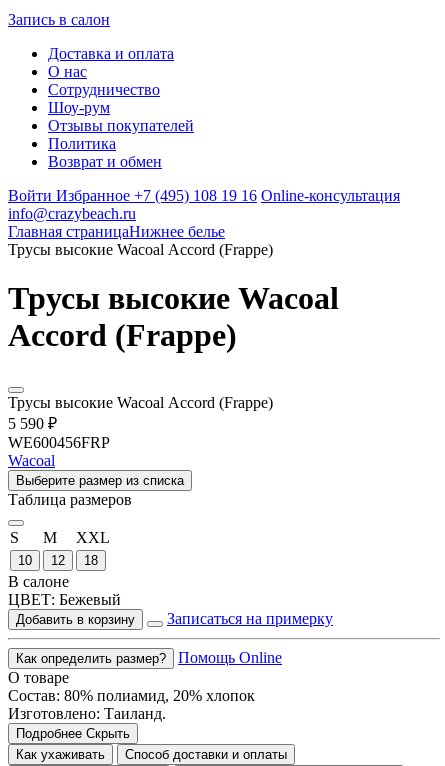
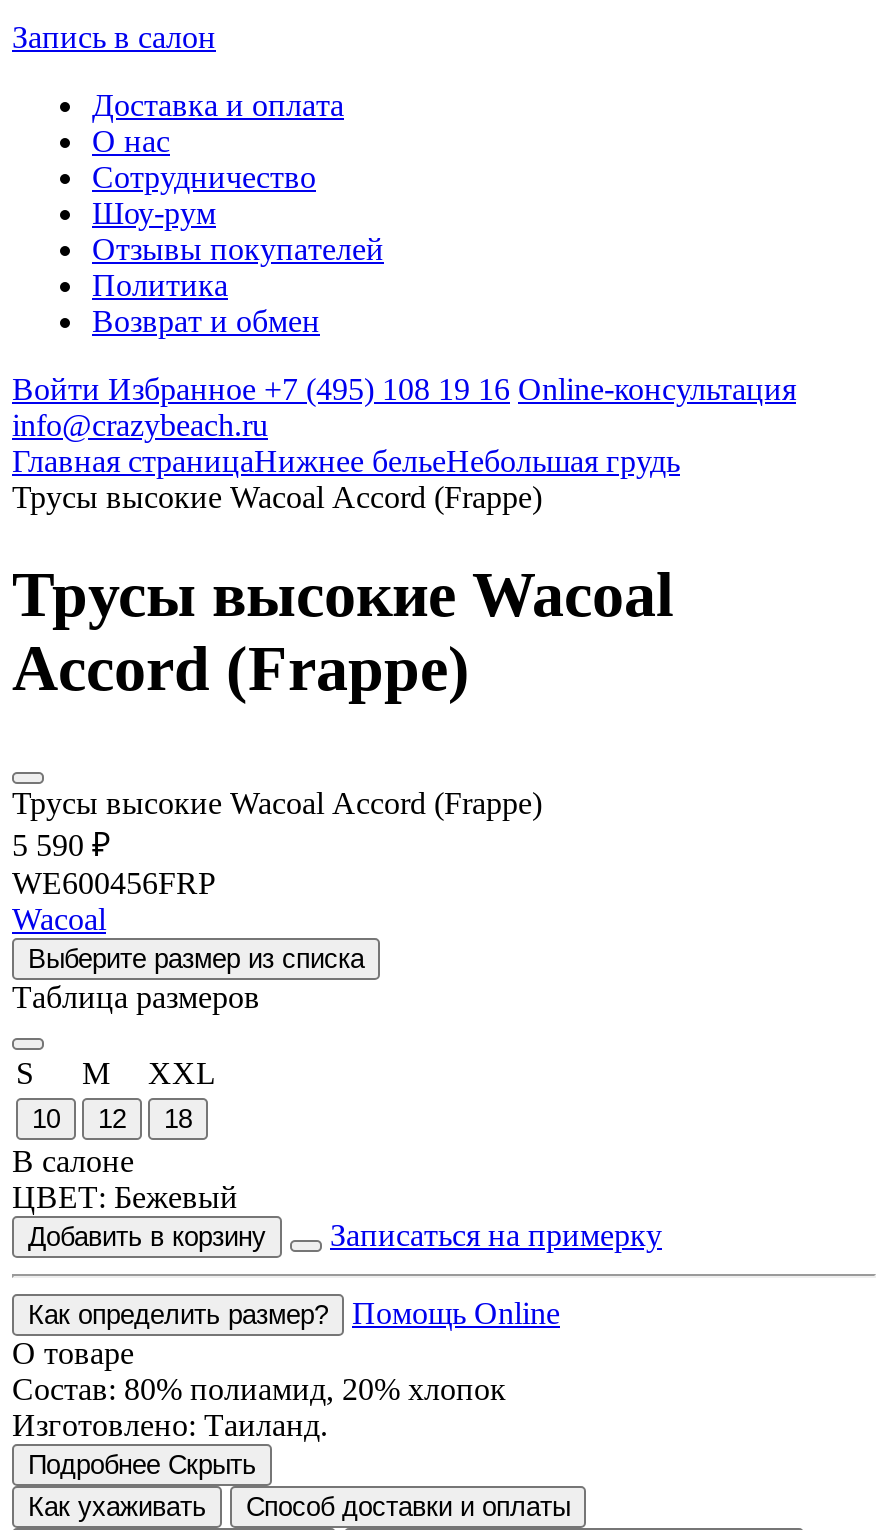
- Главная страницаНижнее белье
+ Главная страницаНижнее бельеНебольшая грудь
